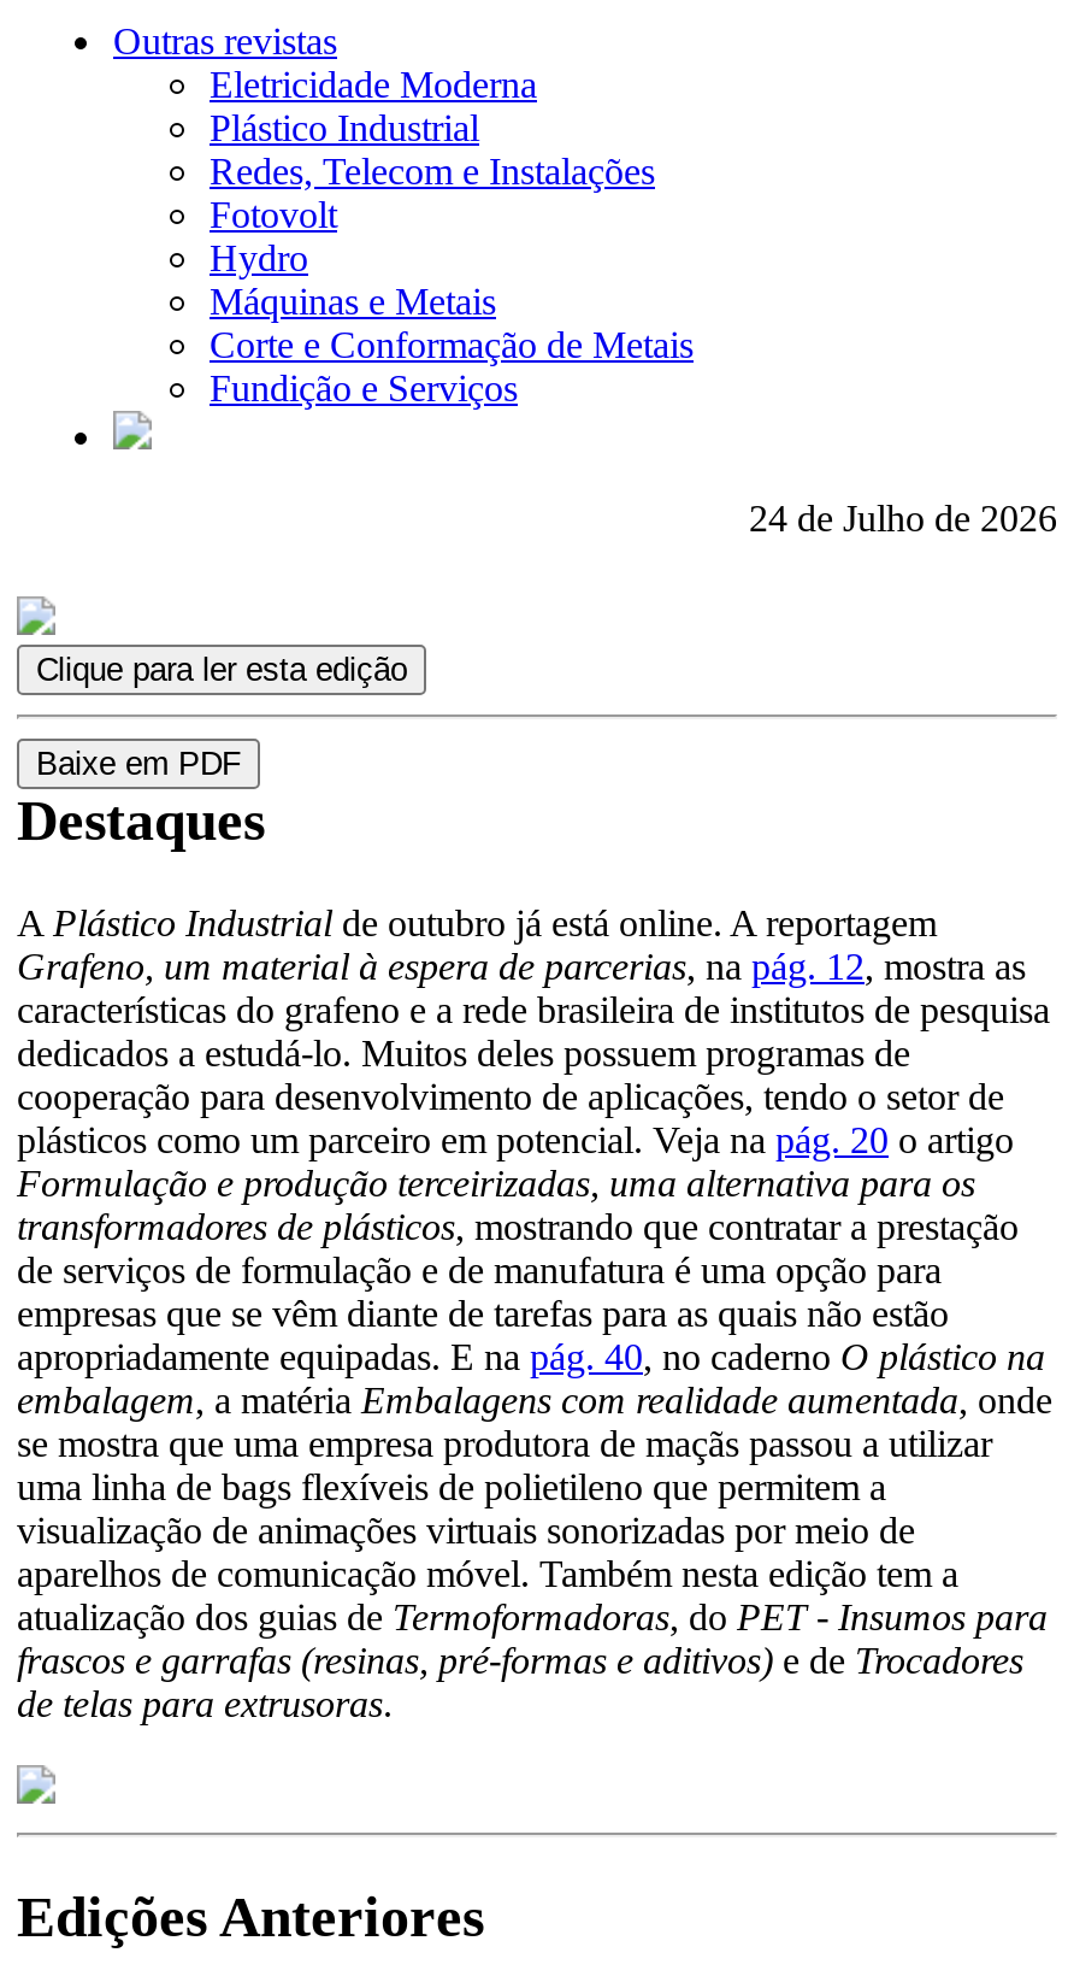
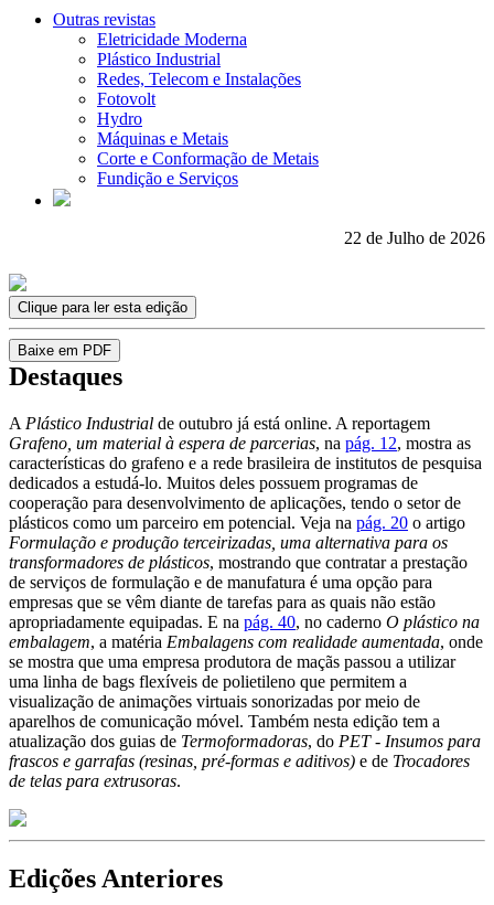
- 24 de Julho de 2026
+ 22 de Julho de 2026
